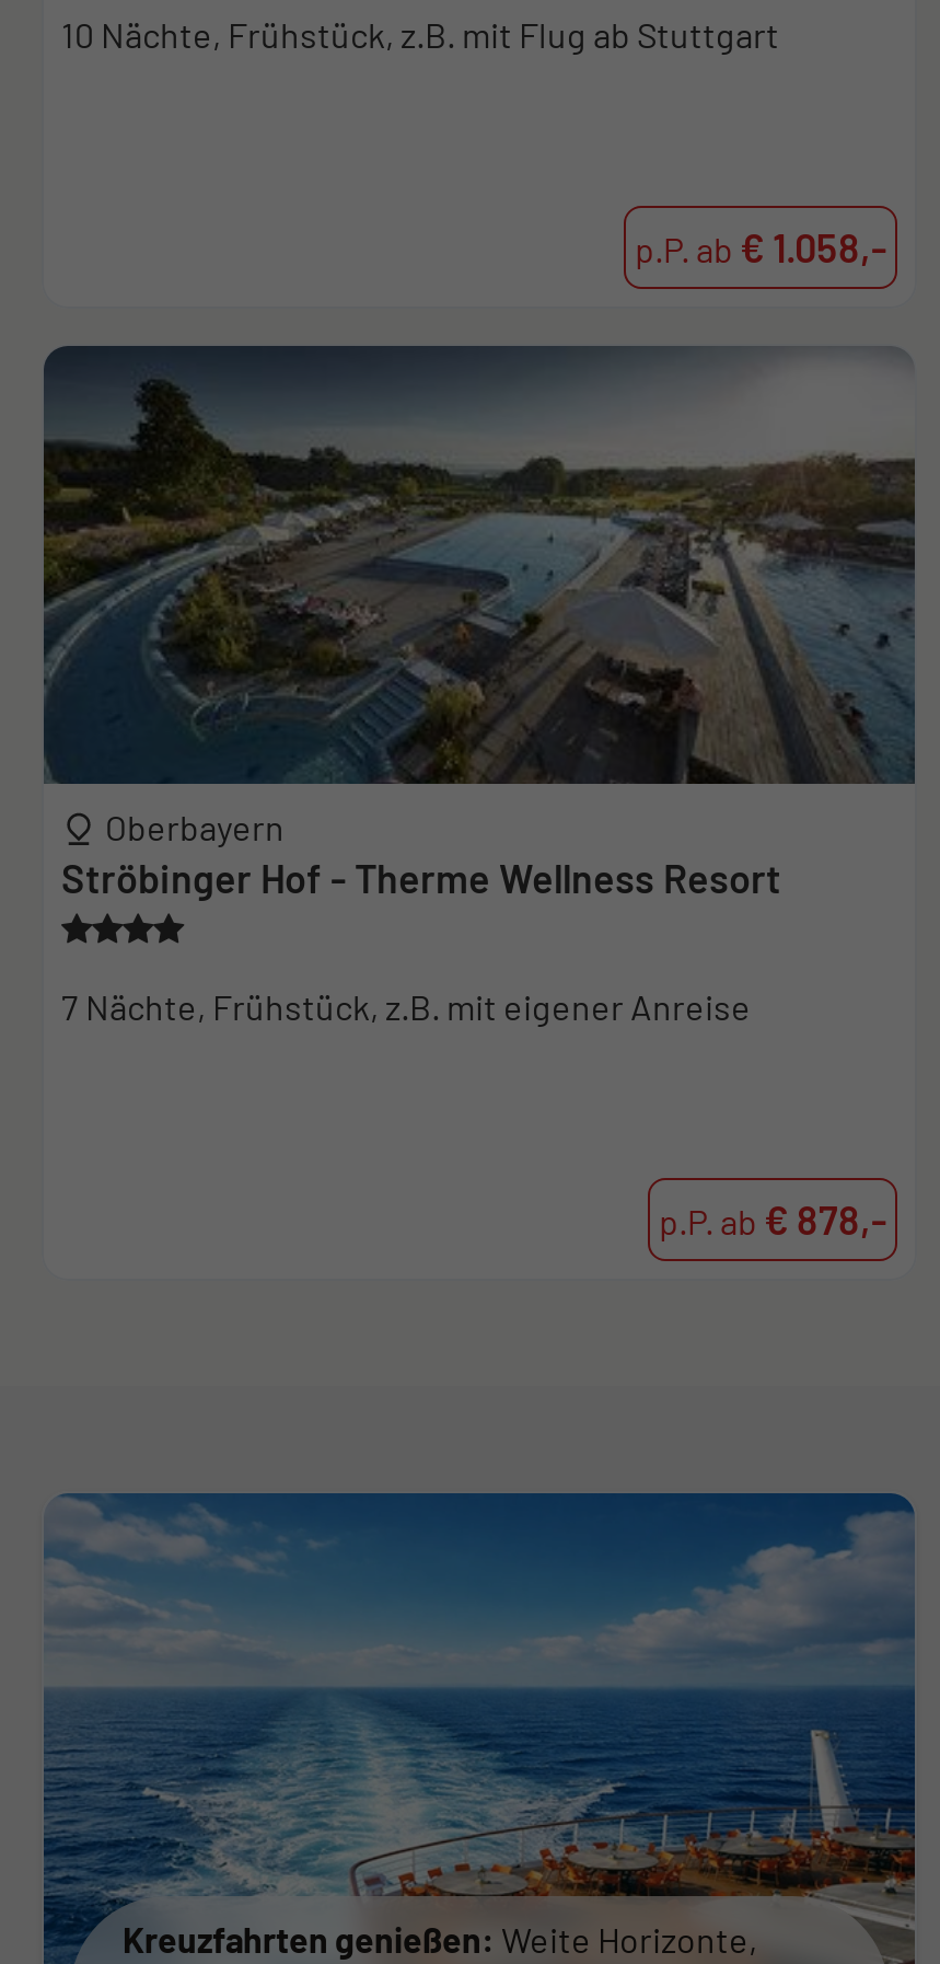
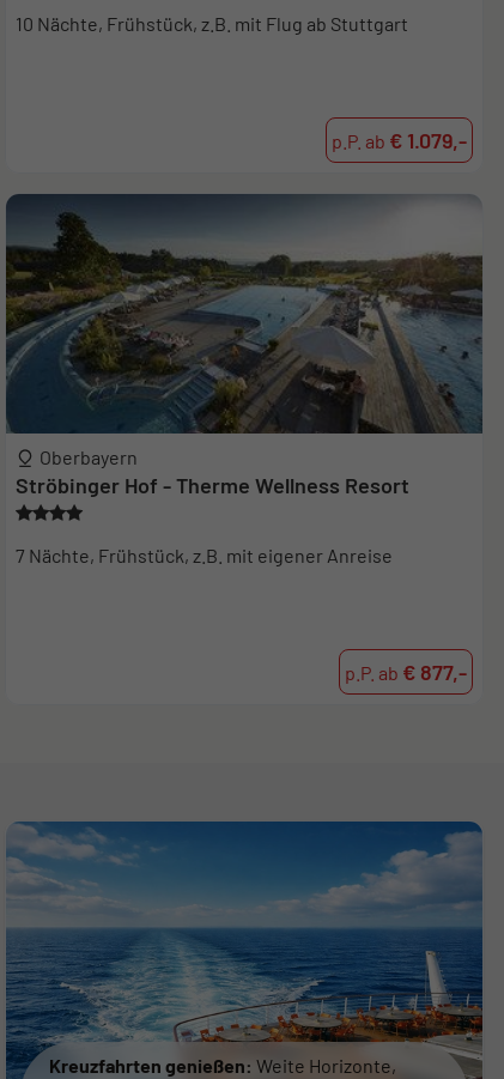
- p.P. ab € 1.058,-
+ p.P. ab € 1.079,-

- p.P. ab € 878,-
+ p.P. ab € 877,-
